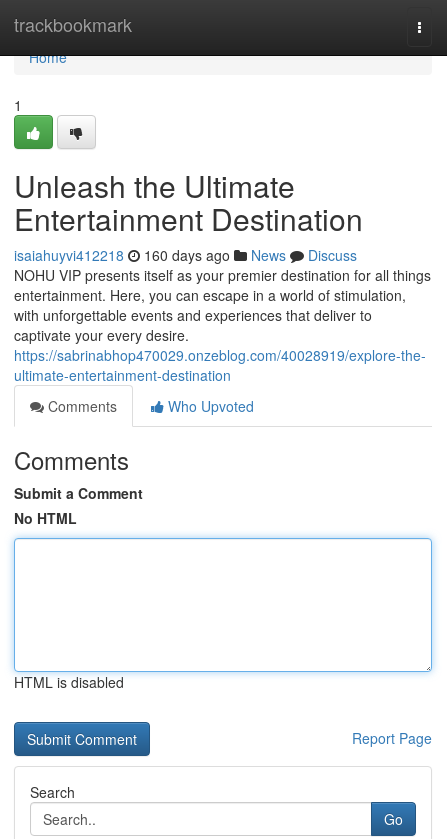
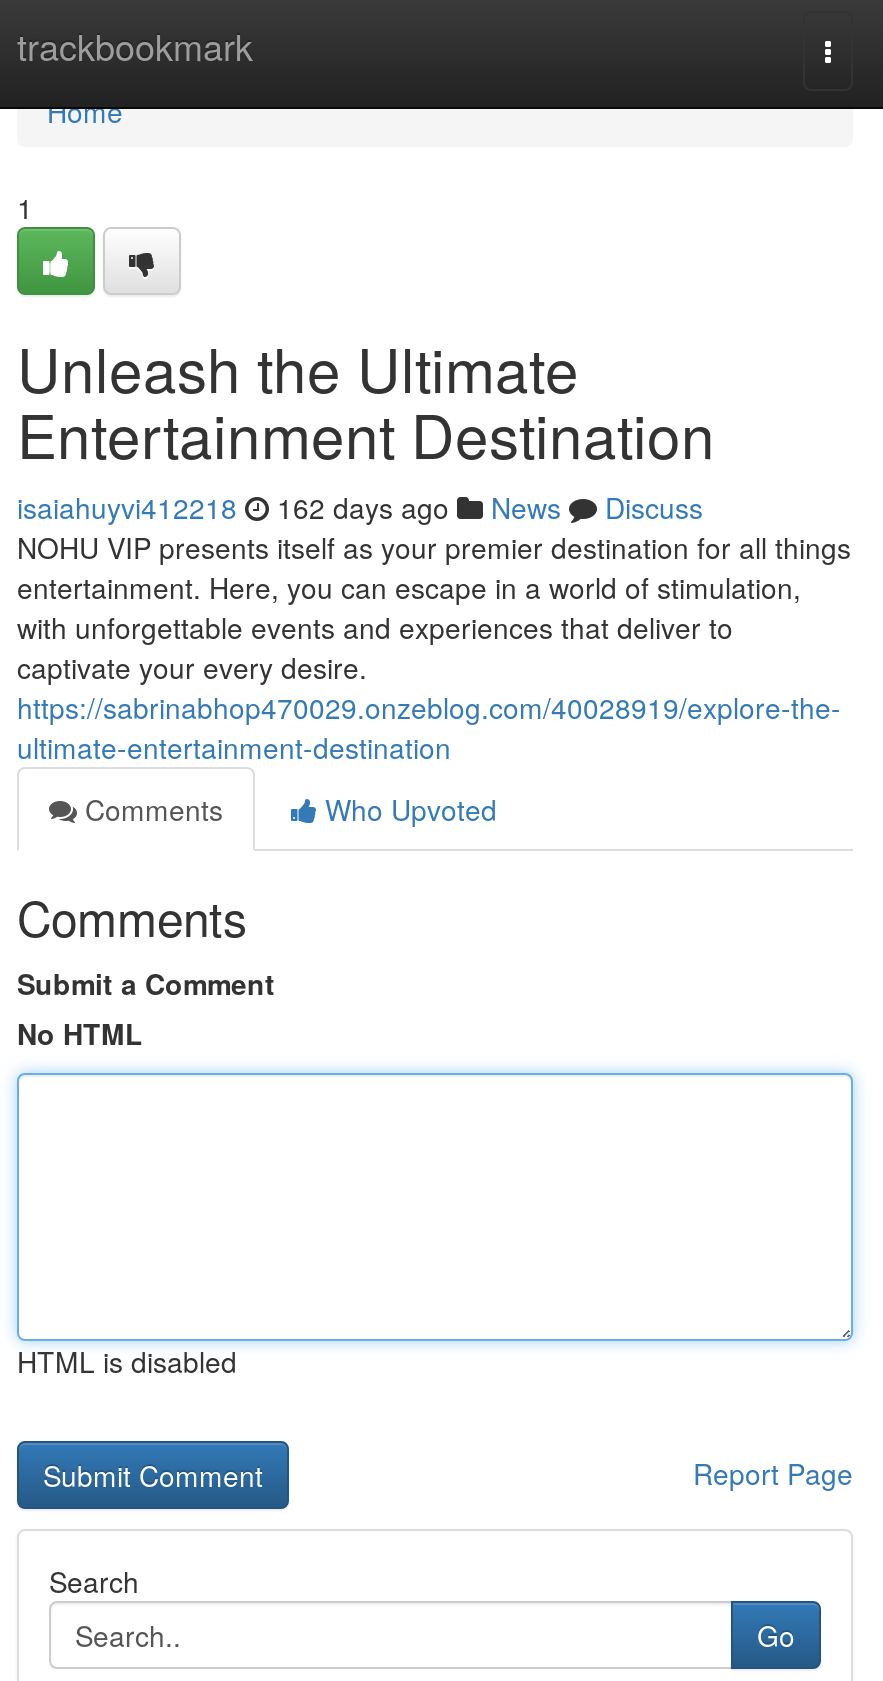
- isaiahuyvi412218 160 days ago News Discuss
+ isaiahuyvi412218 162 days ago News Discuss
